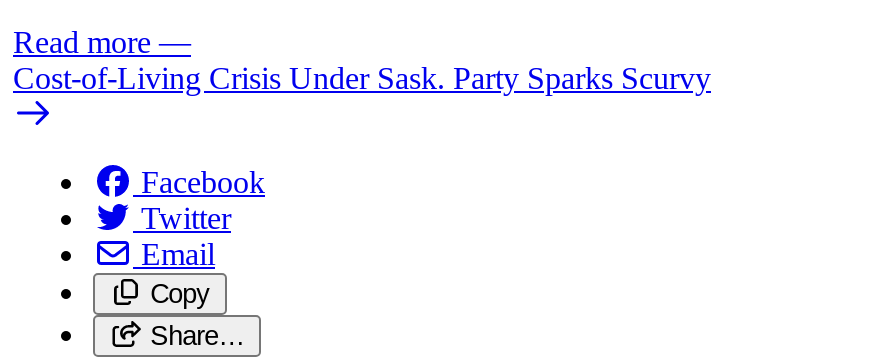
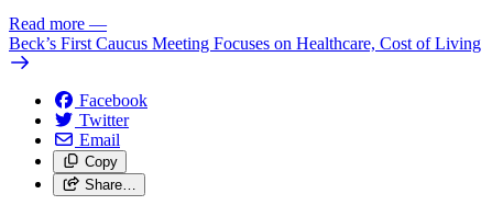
- Cost-of-Living Crisis Under Sask. Party Sparks Scurvy
+ Beck’s First Caucus Meeting Focuses on Healthcare, Cost of Living
